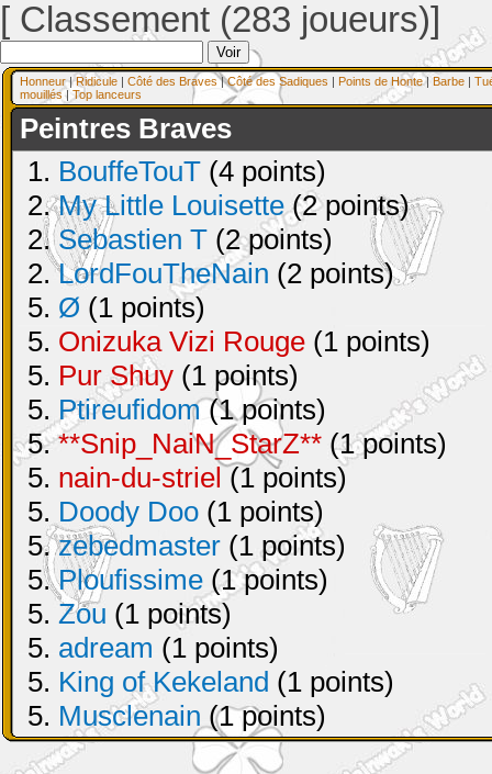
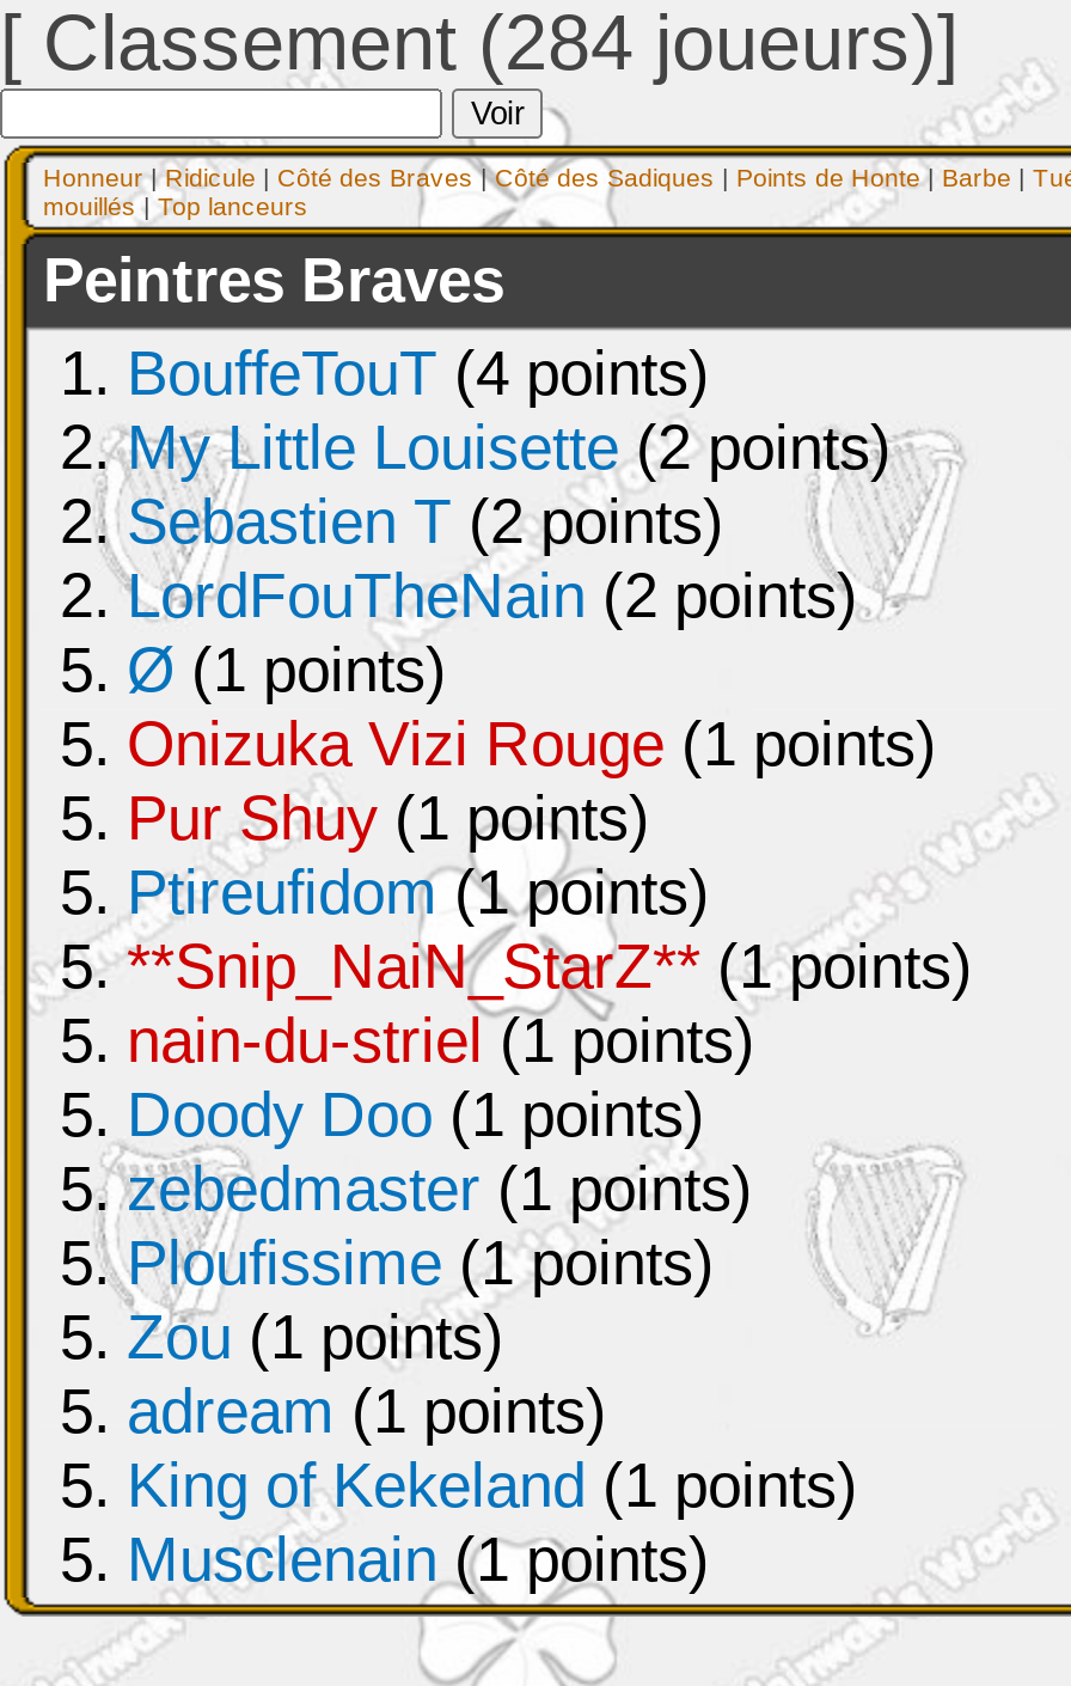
- [ Classement (283 joueurs)]
+ [ Classement (284 joueurs)]
